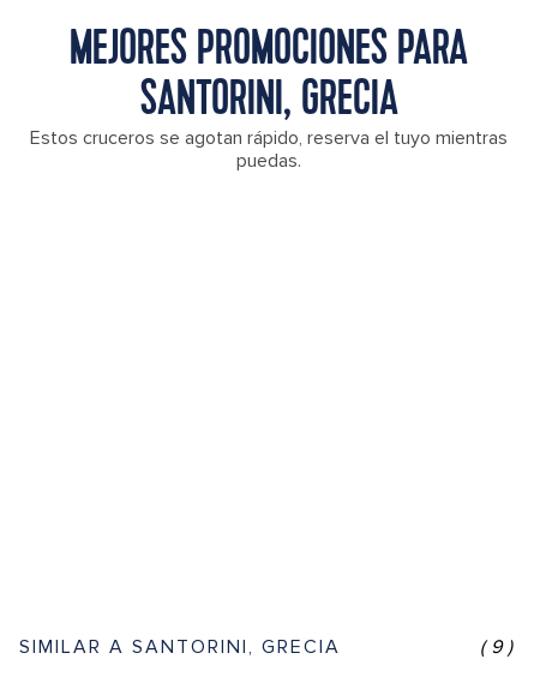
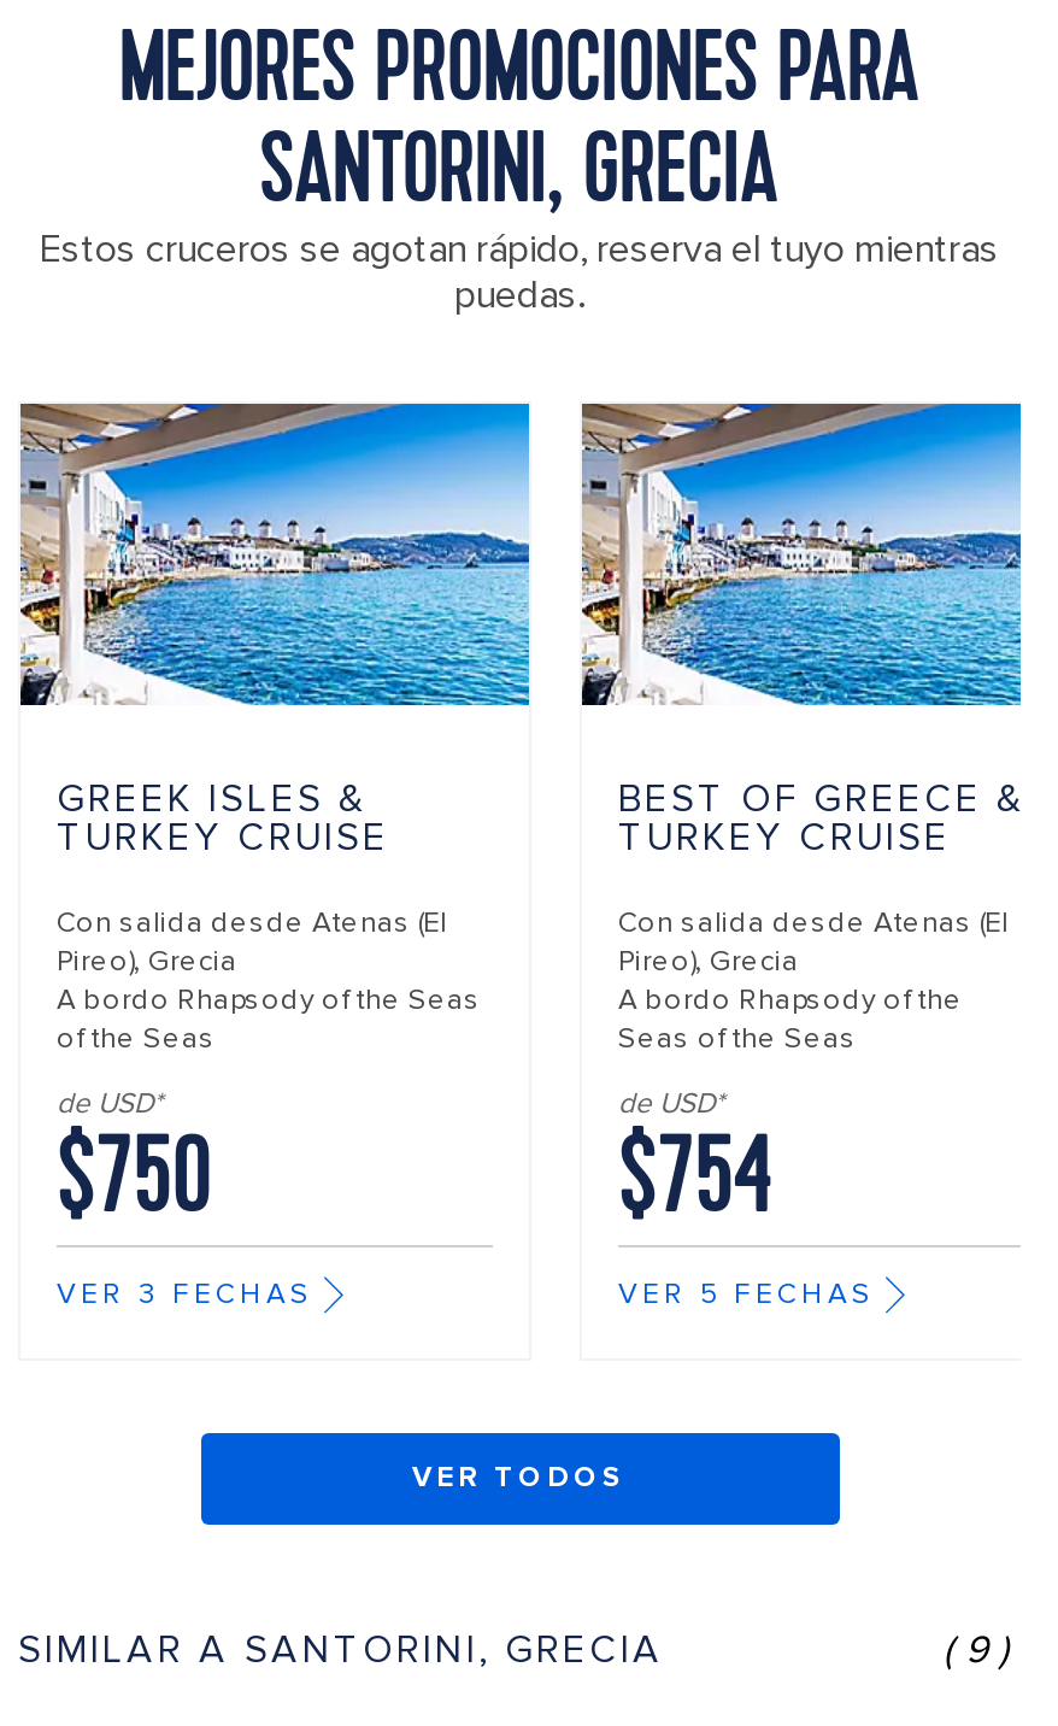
+ [image]
+ GREEK ISLES &
+ TURKEY CRUISE
+ Con salida desde Atenas (El
+ Pireo), Grecia
+ A bordo Rhapsody of the Seas
+ of the Seas
+ de USD*
+ $750
+ VER 3 FECHAS

+ VER TODOS

+ [image]
+ BEST OF GREECE &
+ TURKEY CRUISE
+ Con salida desde Atenas (El
+ Pireo), Grecia
+ A bordo Rhapsody of the
+ Seas of the Seas
+ de USD*
+ $754
+ VER 5 FECHAS
